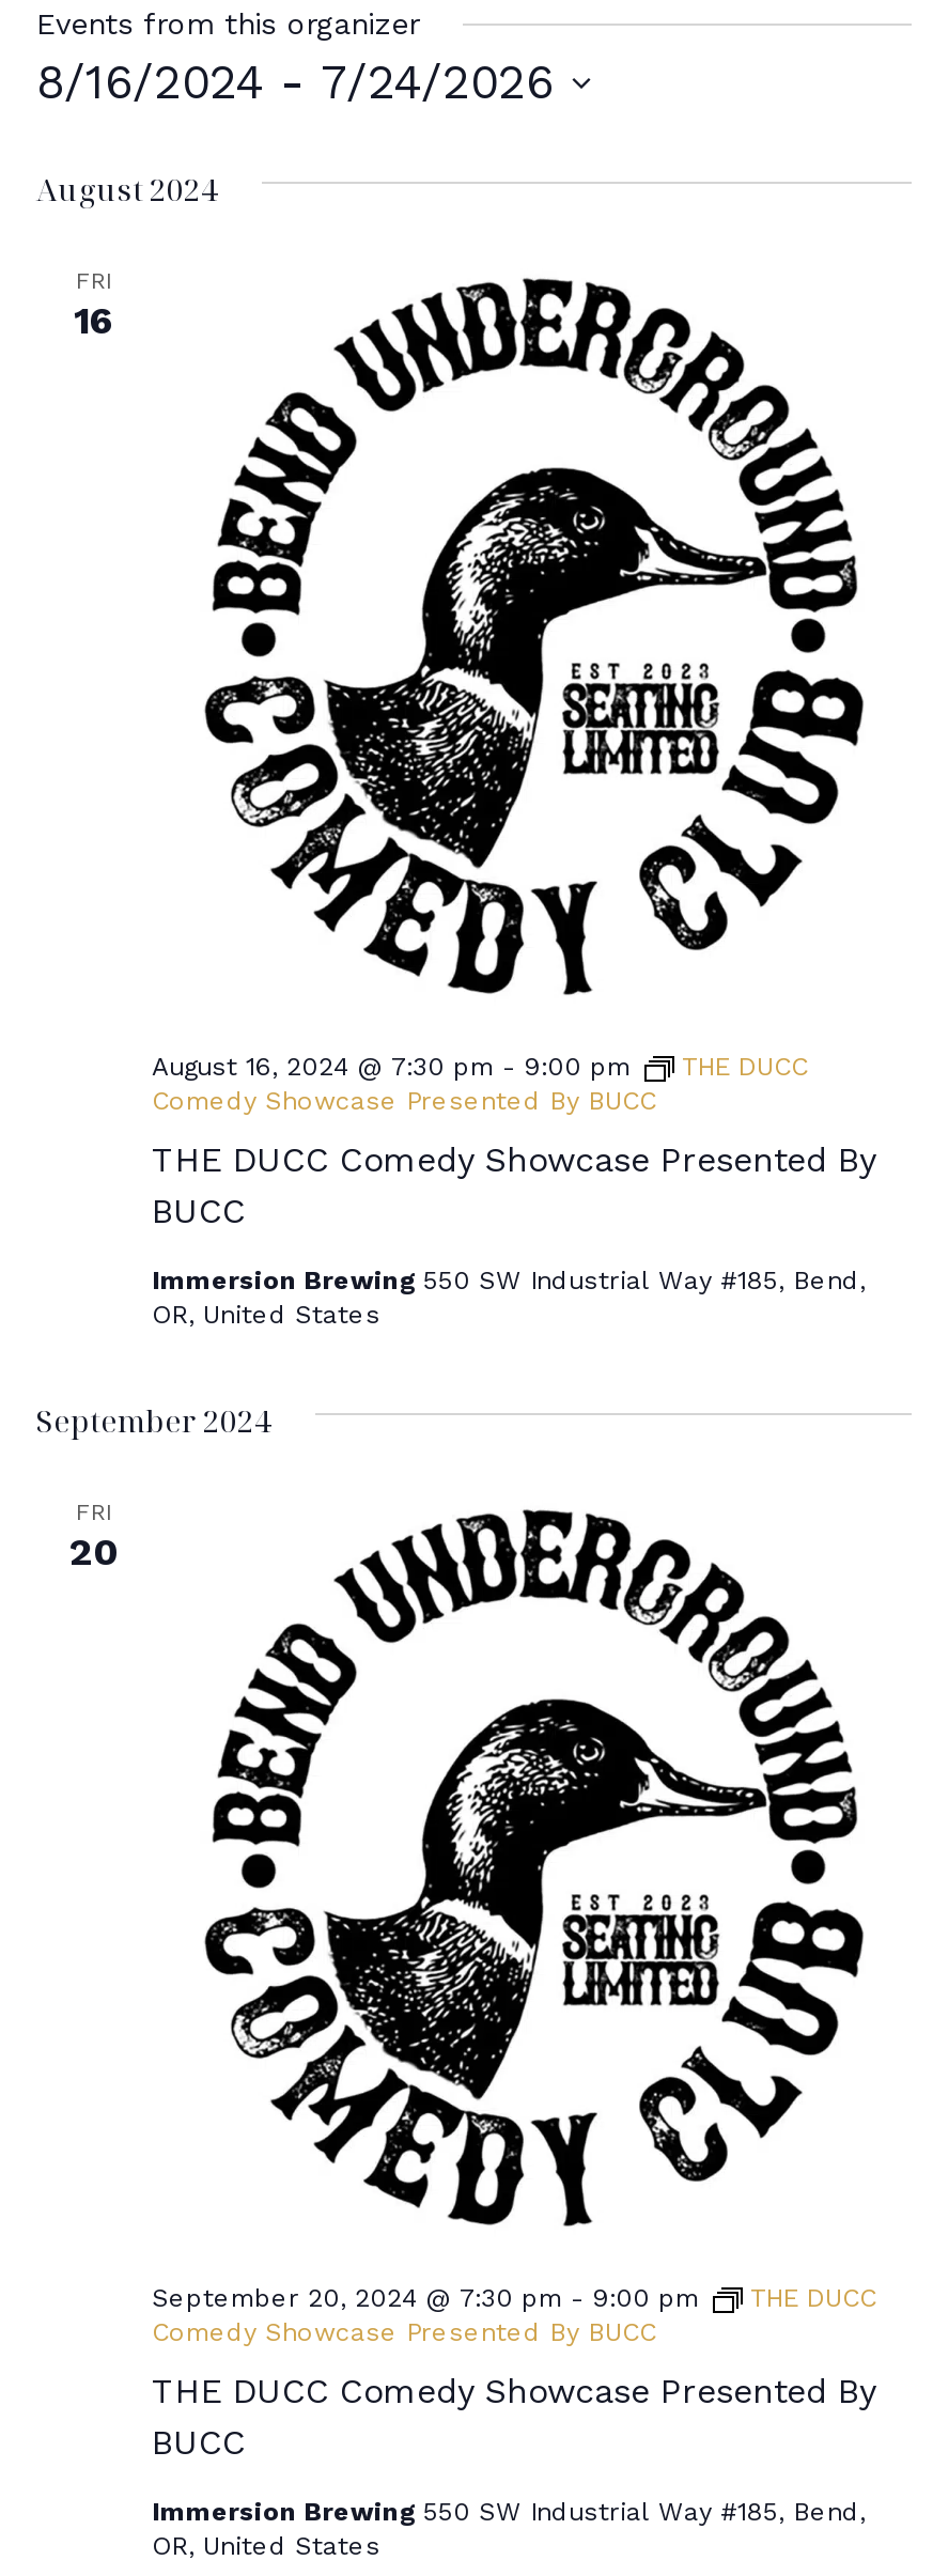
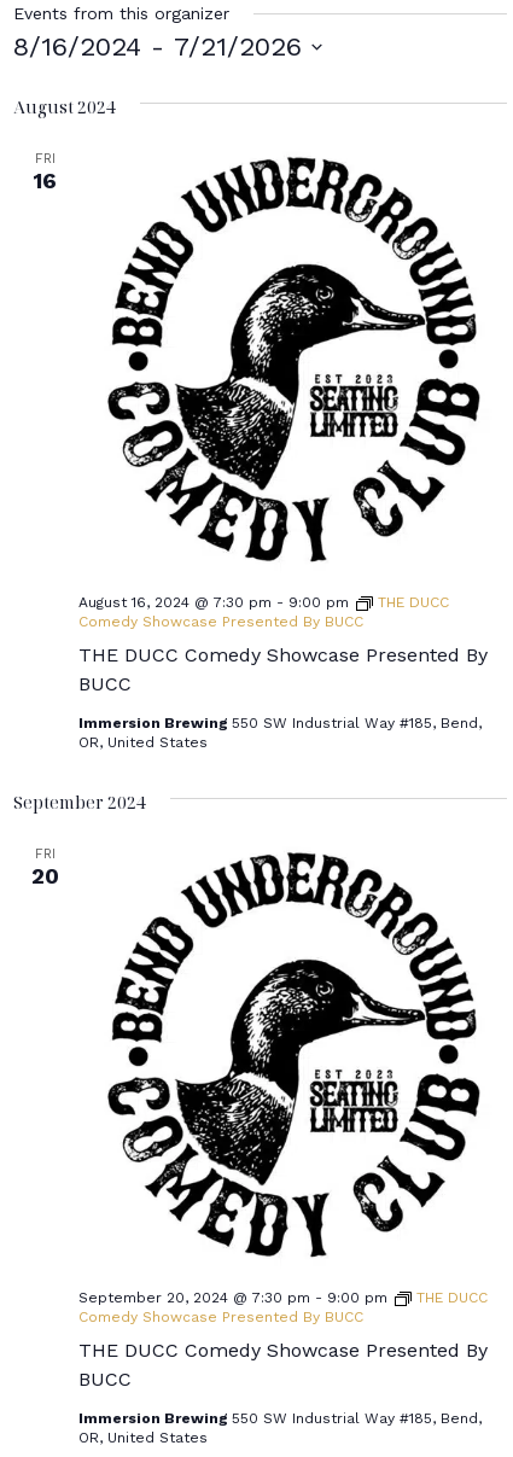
- 8/16/2024 - 7/24/2026
+ 8/16/2024 - 7/21/2026
